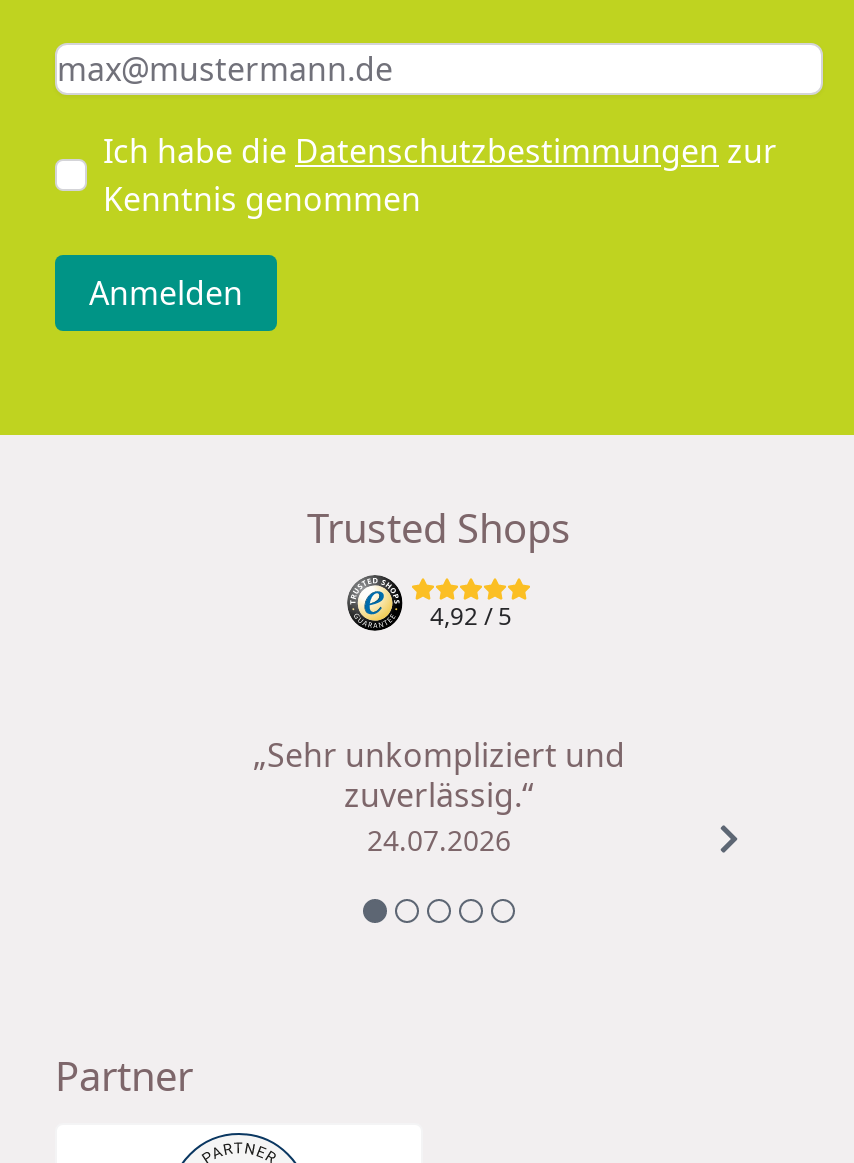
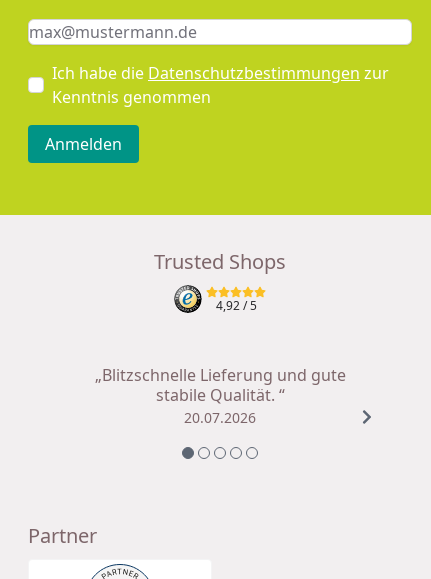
- „Sehr unkompliziert und
- zuverlässig.“
- 24.07.2026
+ „Blitzschnelle Lieferung und gute
+ stabile Qualität. “
+ 20.07.2026
